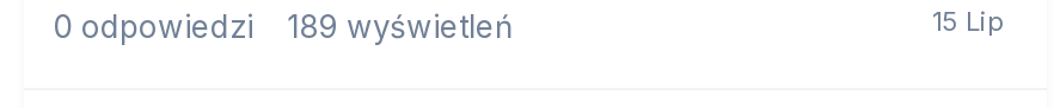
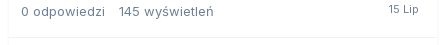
- 0 odpowiedzi 189 wyświetleń
+ 0 odpowiedzi 145 wyświetleń
